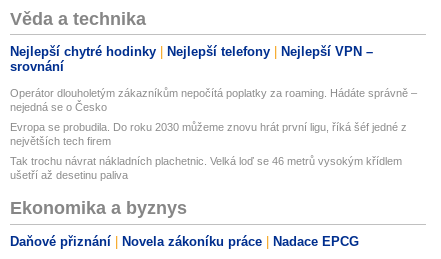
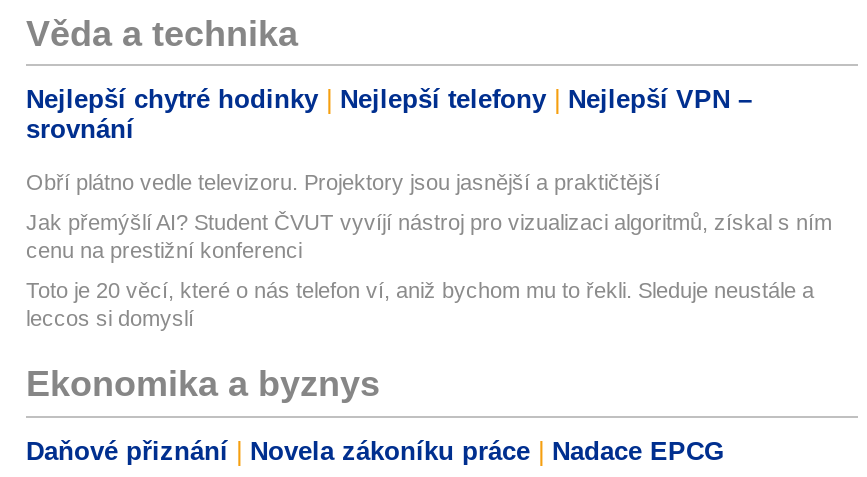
- Operátor dlouholetým zákazníkům nepočítá poplatky za roaming. Hádáte správně –
- nejedná se o Česko
+ Obří plátno vedle televizoru. Projektory jsou jasnější a praktičtější

- Evropa se probudila. Do roku 2030 můžeme znovu hrát první ligu, říká šéf jedné z
- největších tech firem
+ Jak přemýšlí AI? Student ČVUT vyvíjí nástroj pro vizualizaci algoritmů, získal s ním
+ cenu na prestižní konferenci

- Tak trochu návrat nákladních plachetnic. Velká loď se 46 metrů vysokým křídlem
- ušetří až desetinu paliva
+ Toto je 20 věcí, které o nás telefon ví, aniž bychom mu to řekli. Sleduje neustále a
+ leccos si domyslí
